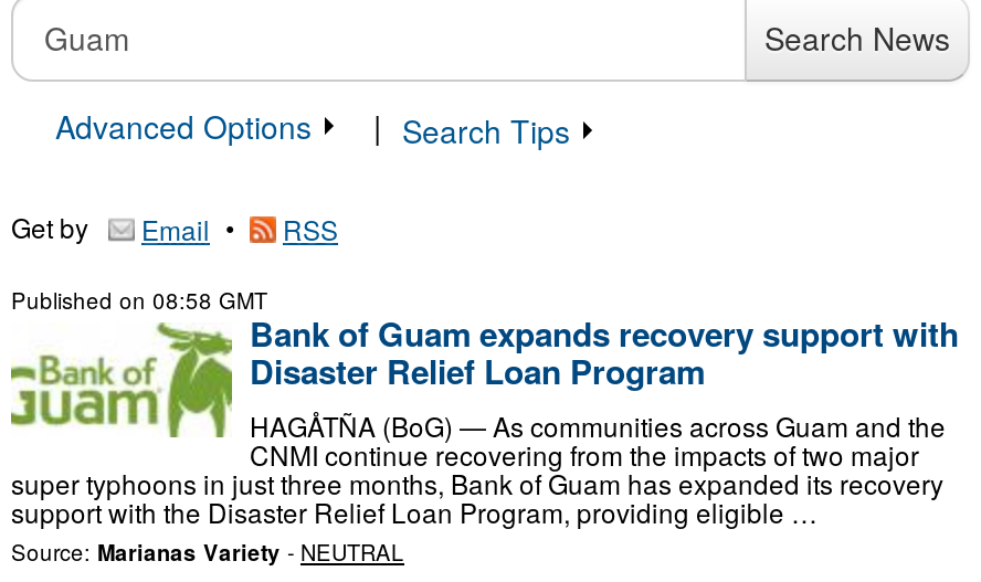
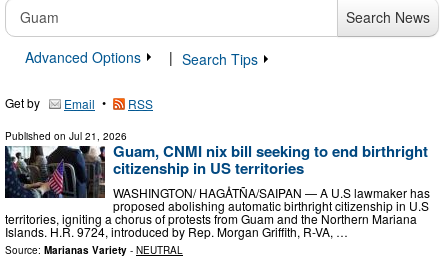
- [image]
- Published on 08:58 GMT
- Bank of Guam expands recovery support with
- Disaster Relief Loan Program
- HAGÅTÑA (BoG) — As communities across Guam and the
- CNMI continue recovering from the impacts of two major
- super typhoons in just three months, Bank of Guam has expanded its recovery
- support with the Disaster Relief Loan Program, providing eligible …
+ [image]
+ Published on Jul 21, 2026
+ Guam, CNMI nix bill seeking to end birthright
+ citizenship in US territories
+ WASHINGTON/ HAGÅTÑA/SAIPAN — A U.S lawmaker has
+ proposed abolishing automatic birthright citizenship in U.S
+ territories, igniting a chorus of protests from Guam and the Northern Mariana
+ Islands. H.R. 9724, introduced by Rep. Morgan Griffith, R-VA, …
